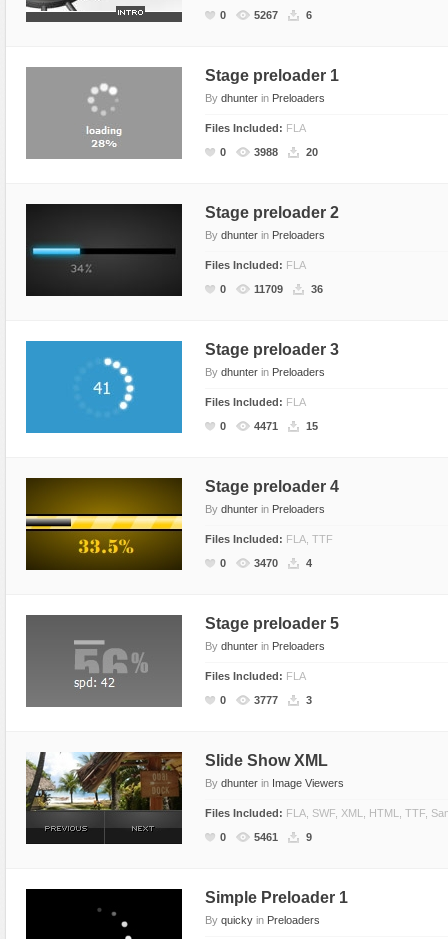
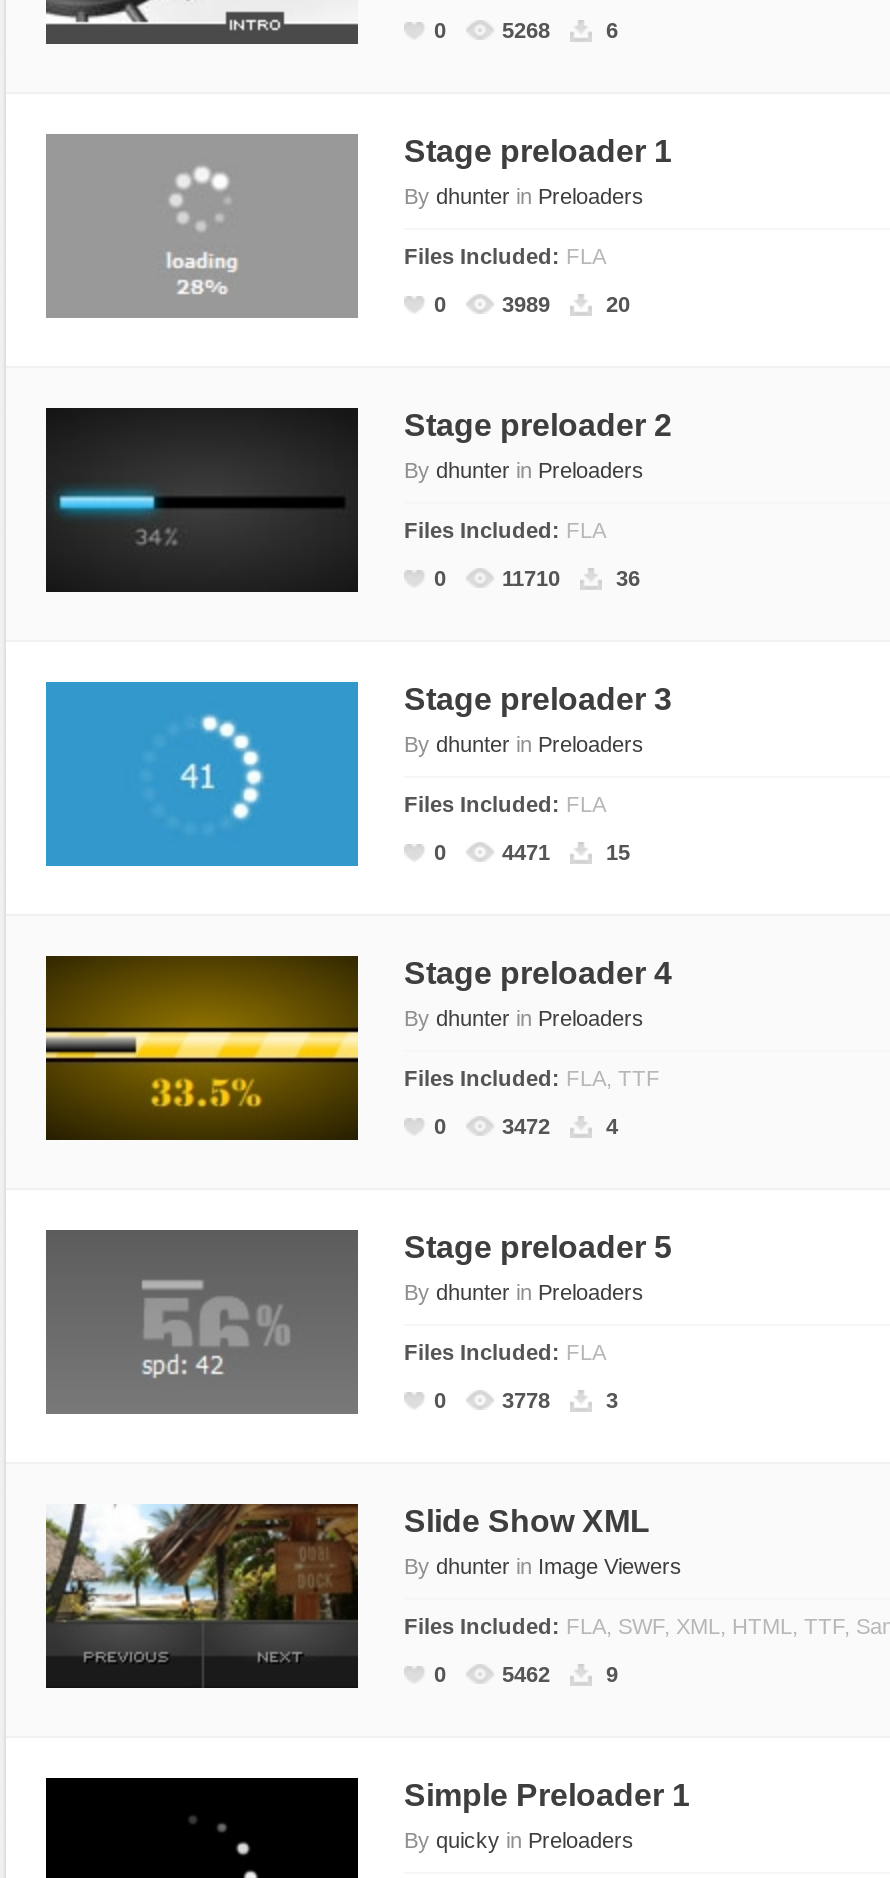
- 5267
+ 5268

- 3988
+ 3989

- 11709
+ 11710

- 3470
+ 3472

- 3777
+ 3778

- 5461
+ 5462
